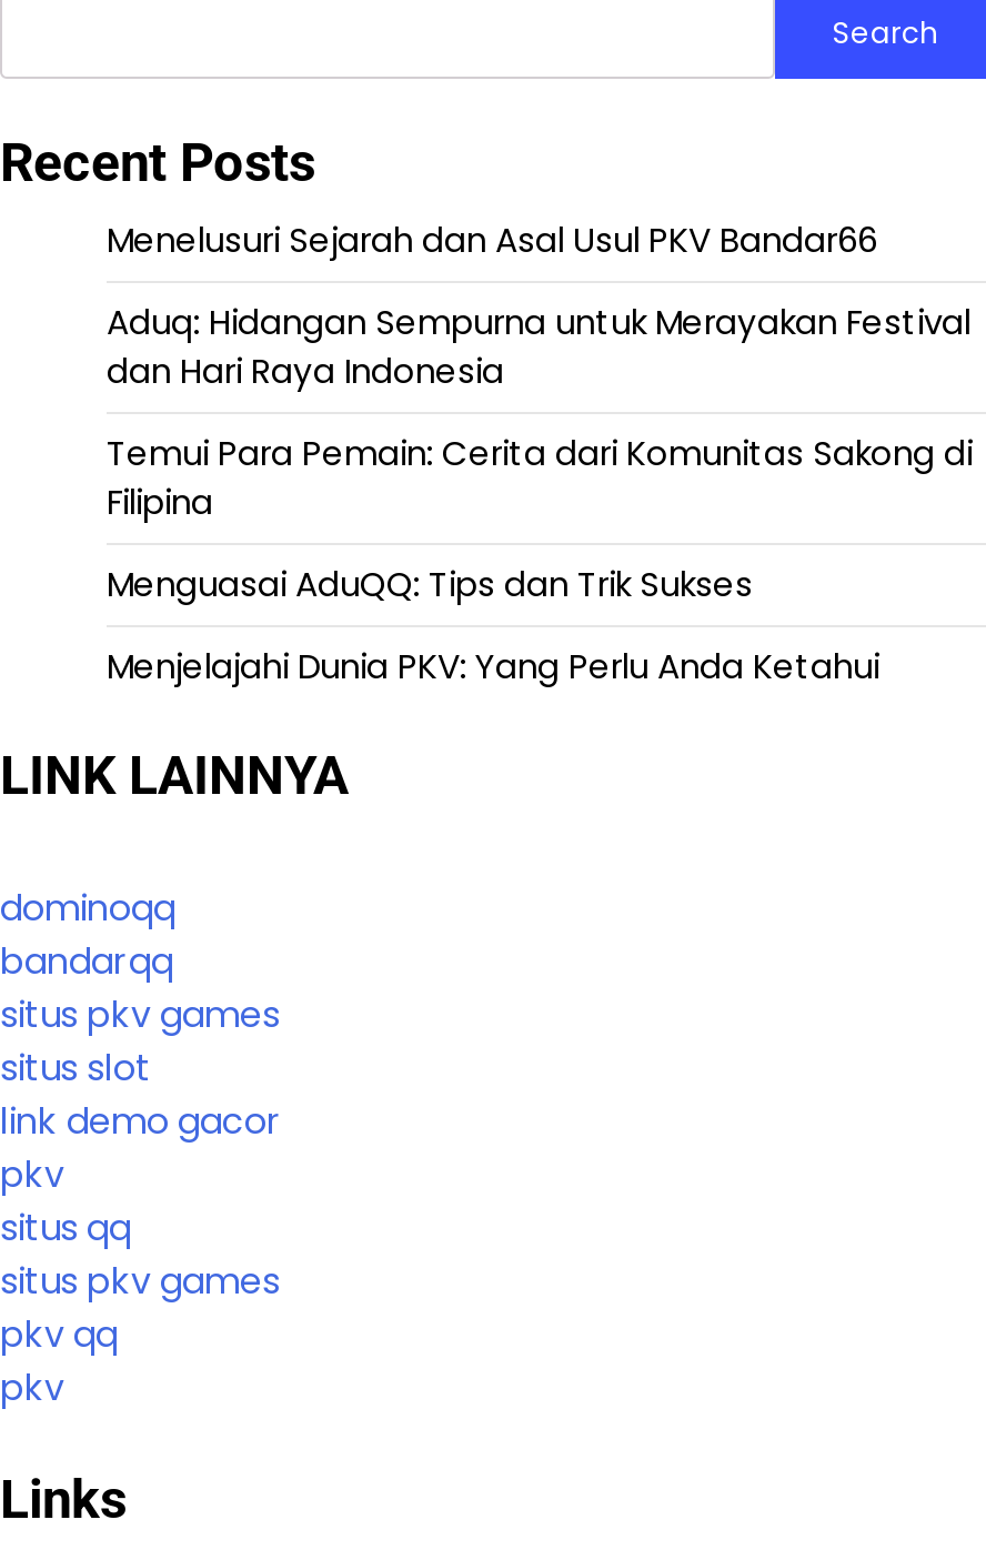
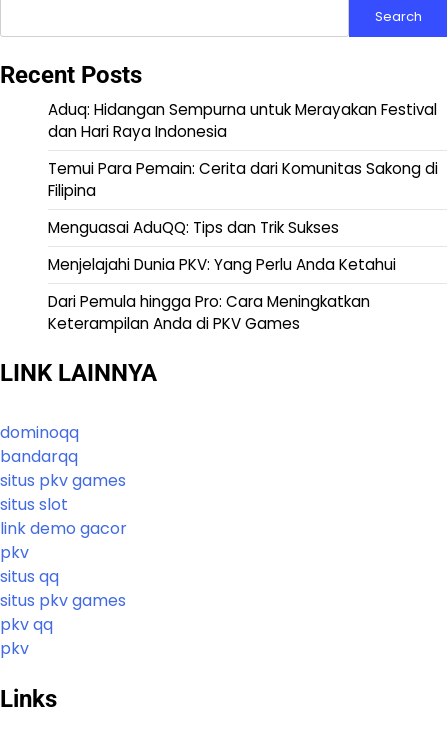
- Menelusuri Sejarah dan Asal Usul PKV Bandar66

moved up: Aduq: Hidangan Sempurna untuk Merayakan Festival | dan Hari Raya Indonesia | Temui Para Pemain: Cerita dari Komunitas Sakong di | Filipina | Menguasai AduQQ: Tips dan Trik Sukses | Menjelajahi Dunia PKV: Yang Perlu Anda Ketahui

+ Dari Pemula hingga Pro: Cara Meningkatkan
+ Keterampilan Anda di PKV Games
